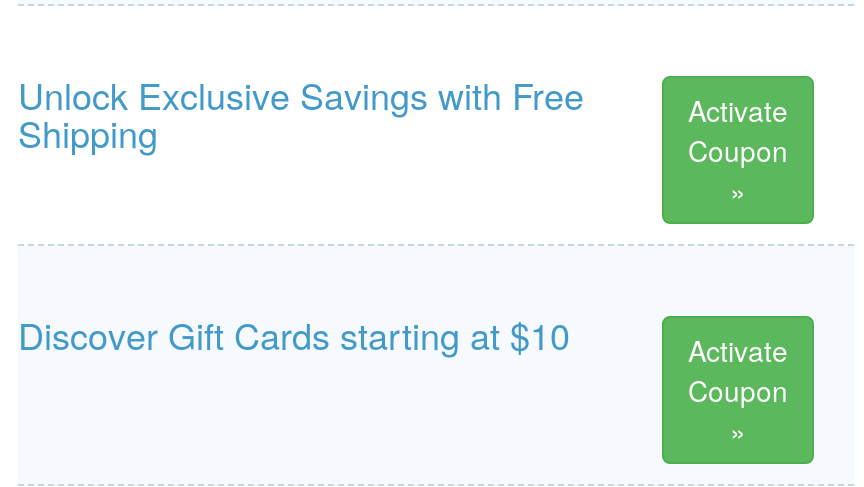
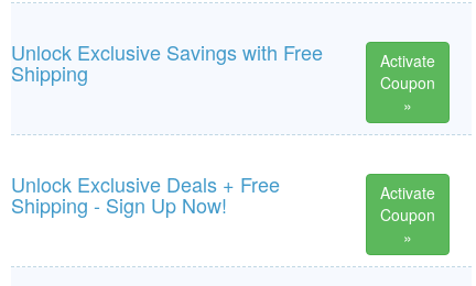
- Discover Gift Cards starting at $10
+ Unlock Exclusive Deals + Free
+ Shipping - Sign Up Now!
